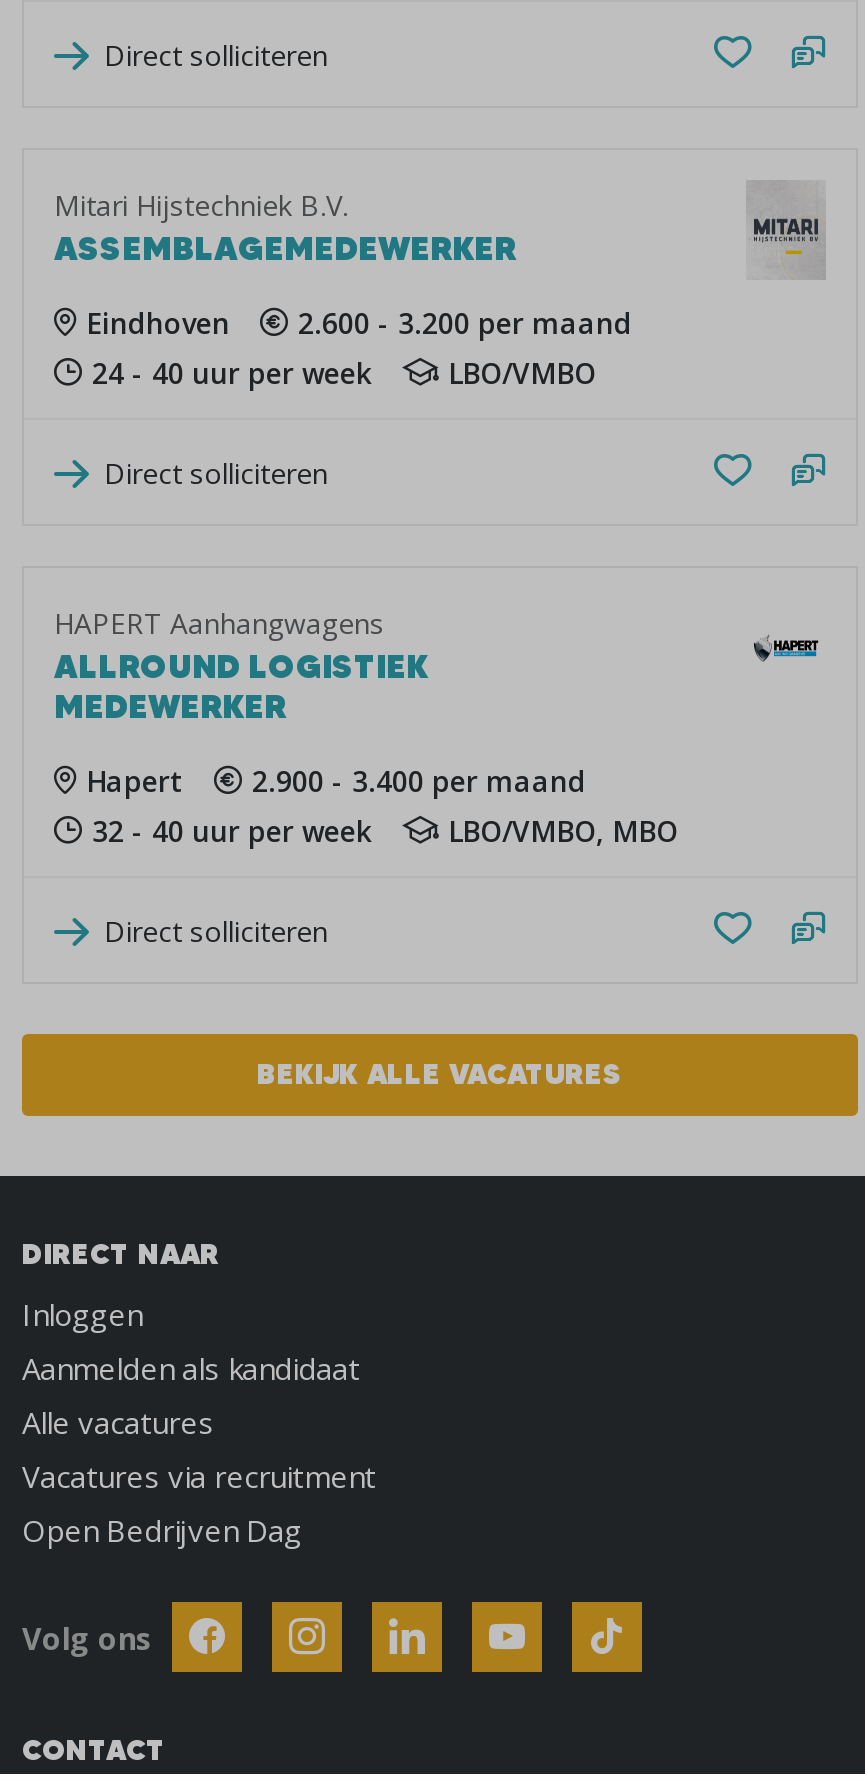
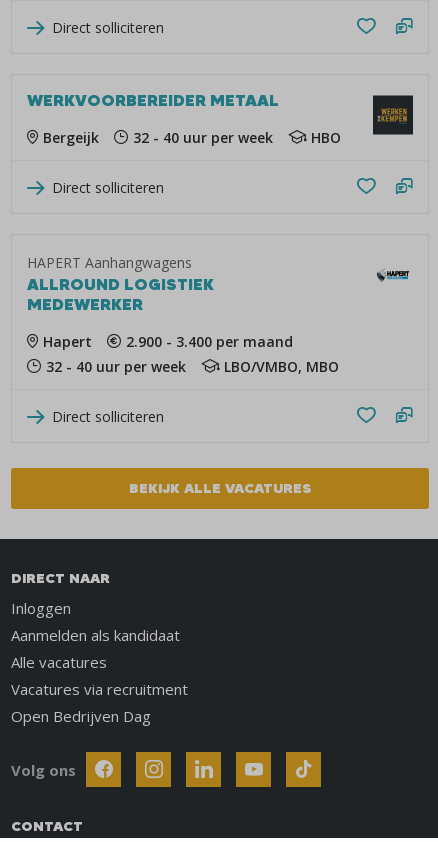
- Mitari Hijstechniek B.V.
- ASSEMBLAGEMEDEWERKER
+ WERKVOORBEREIDER METAAL

- [image]
+ [image]

- Eindhoven
- 2.600 - 3.200 per maand
- 24 - 40 uur per week
- LBO/VMBO
+ Bergeijk
+ 32 - 40 uur per week
+ HBO
